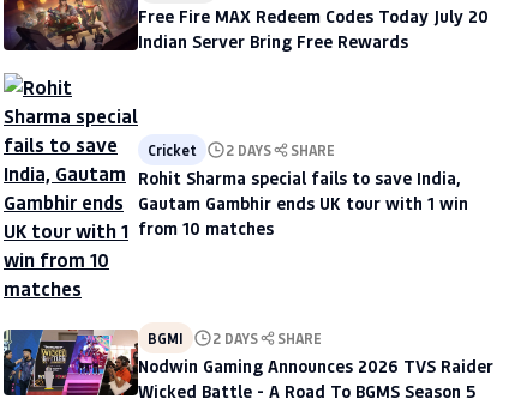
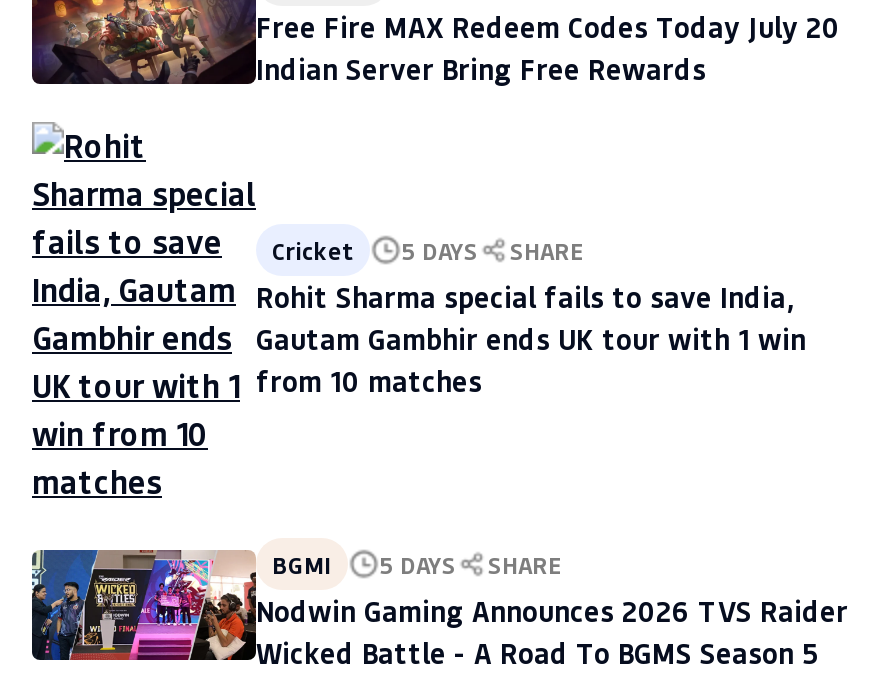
- Cricket 2 DAYS SHARE
+ Cricket 5 DAYS SHARE

- BGMI 2 DAYS SHARE
+ BGMI 5 DAYS SHARE
